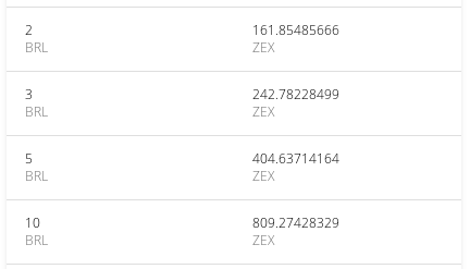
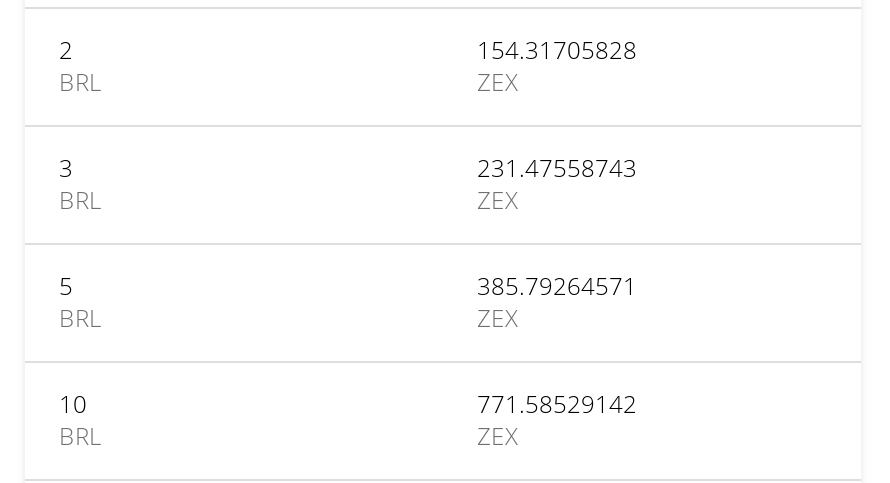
- 161.85485666
+ 154.31705828

- 242.78228499
+ 231.47558743

- 404.63714164
+ 385.79264571

- 809.27428329
+ 771.58529142
